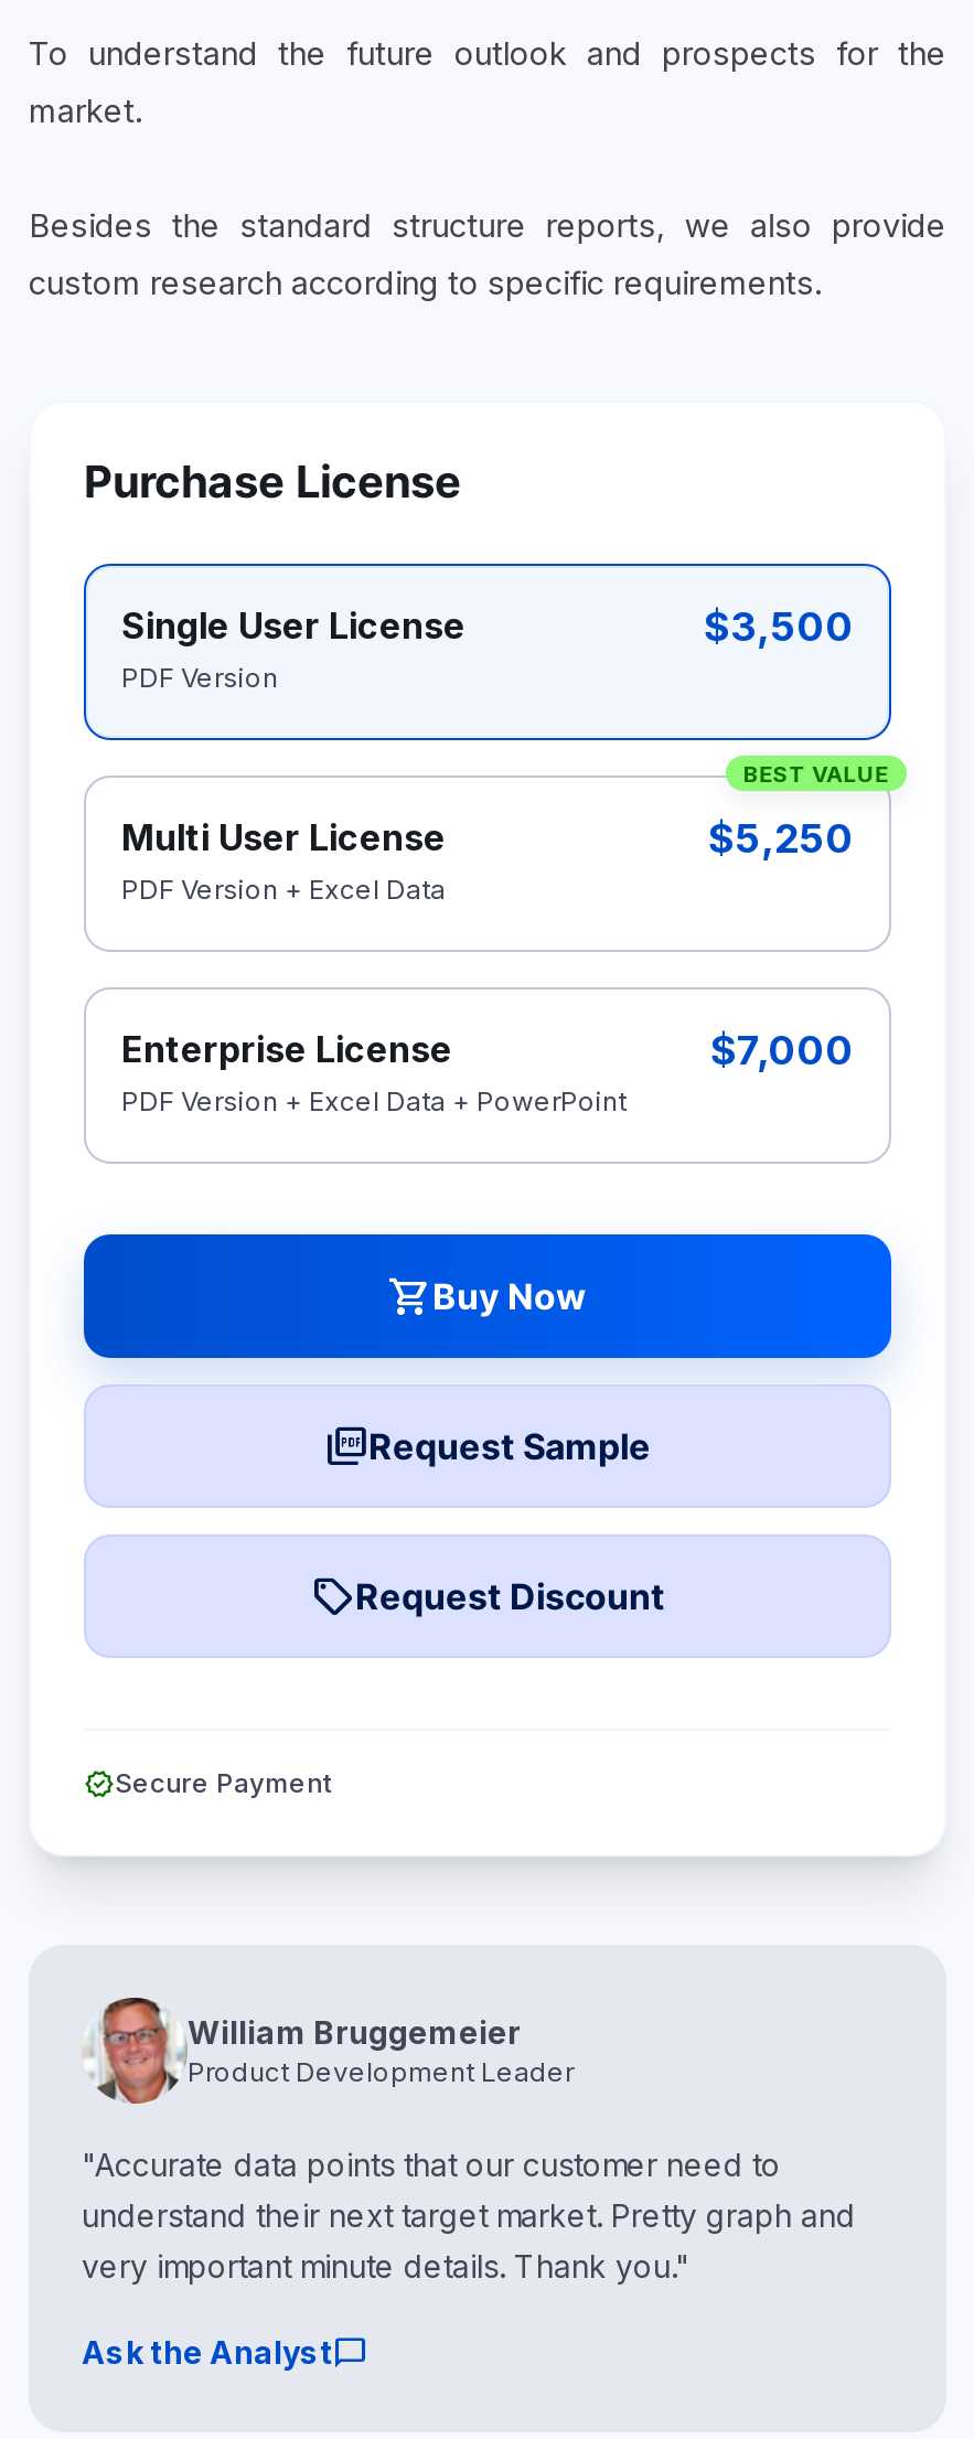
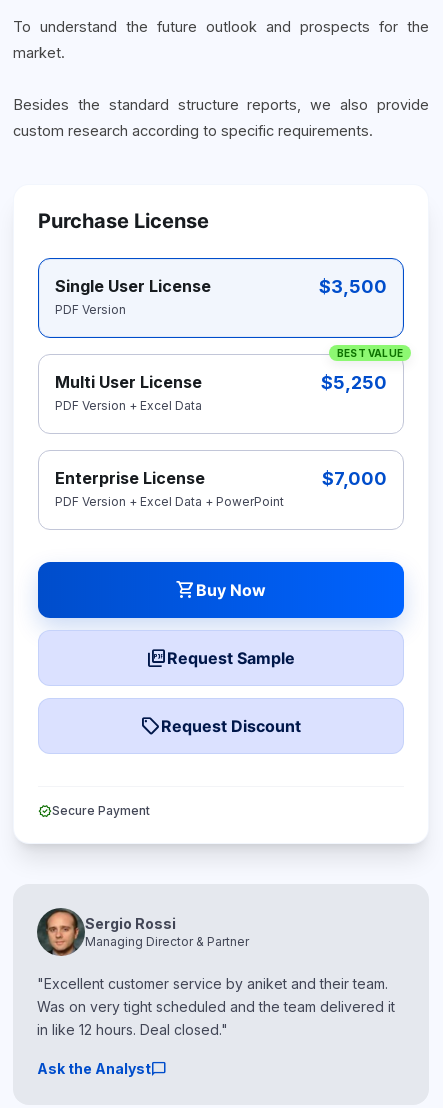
- [image]
- William Bruggemeier
- Product Development Leader
+ [image]
+ Sergio Rossi
+ Managing Director & Partner

- "Accurate data points that our customer need to
- understand their next target market. Pretty graph and
- very important minute details. Thank you."
+ "Excellent customer service by aniket and their team.
+ Was on very tight scheduled and the team delivered it
+ in like 12 hours. Deal closed."
